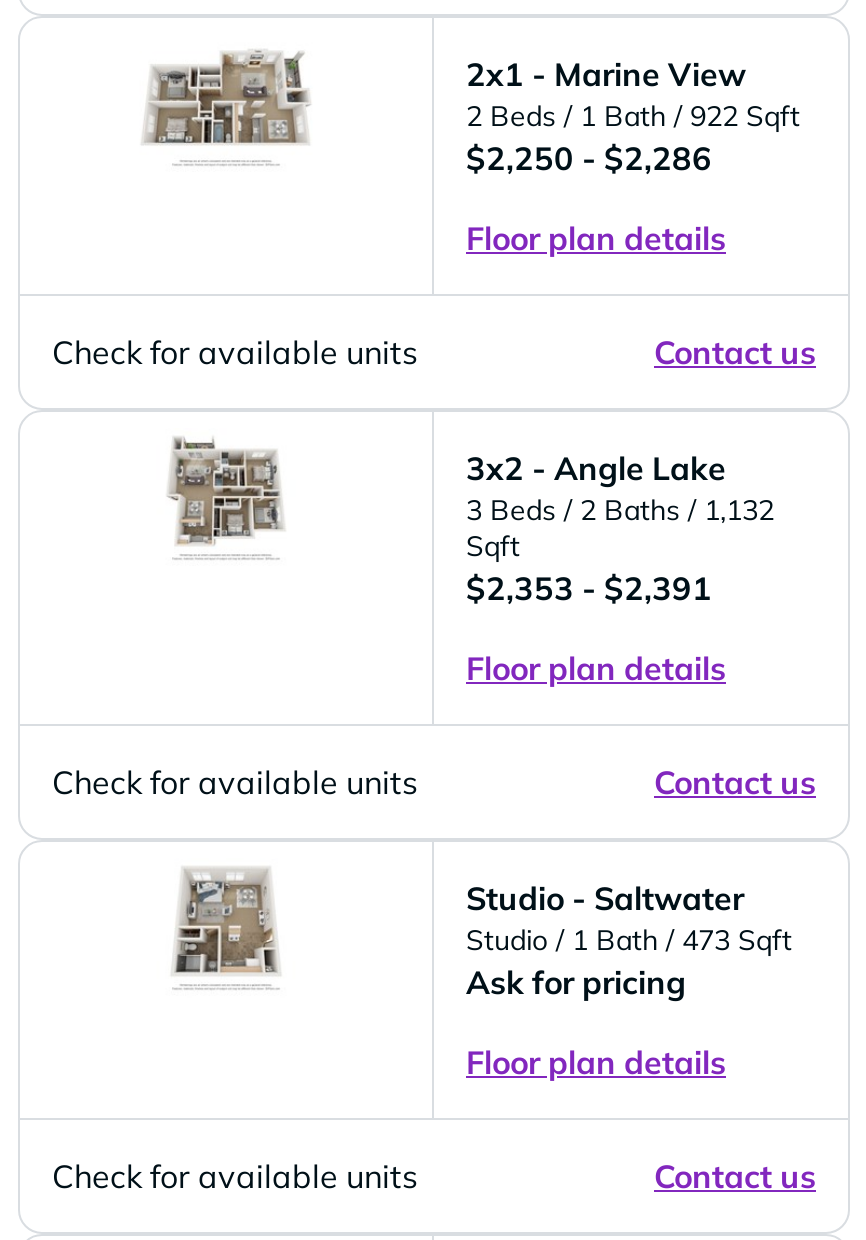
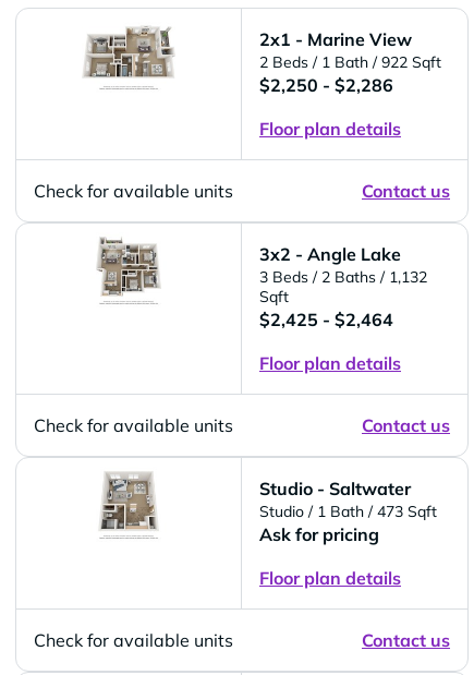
- $2,353 - $2,391
+ $2,425 - $2,464
